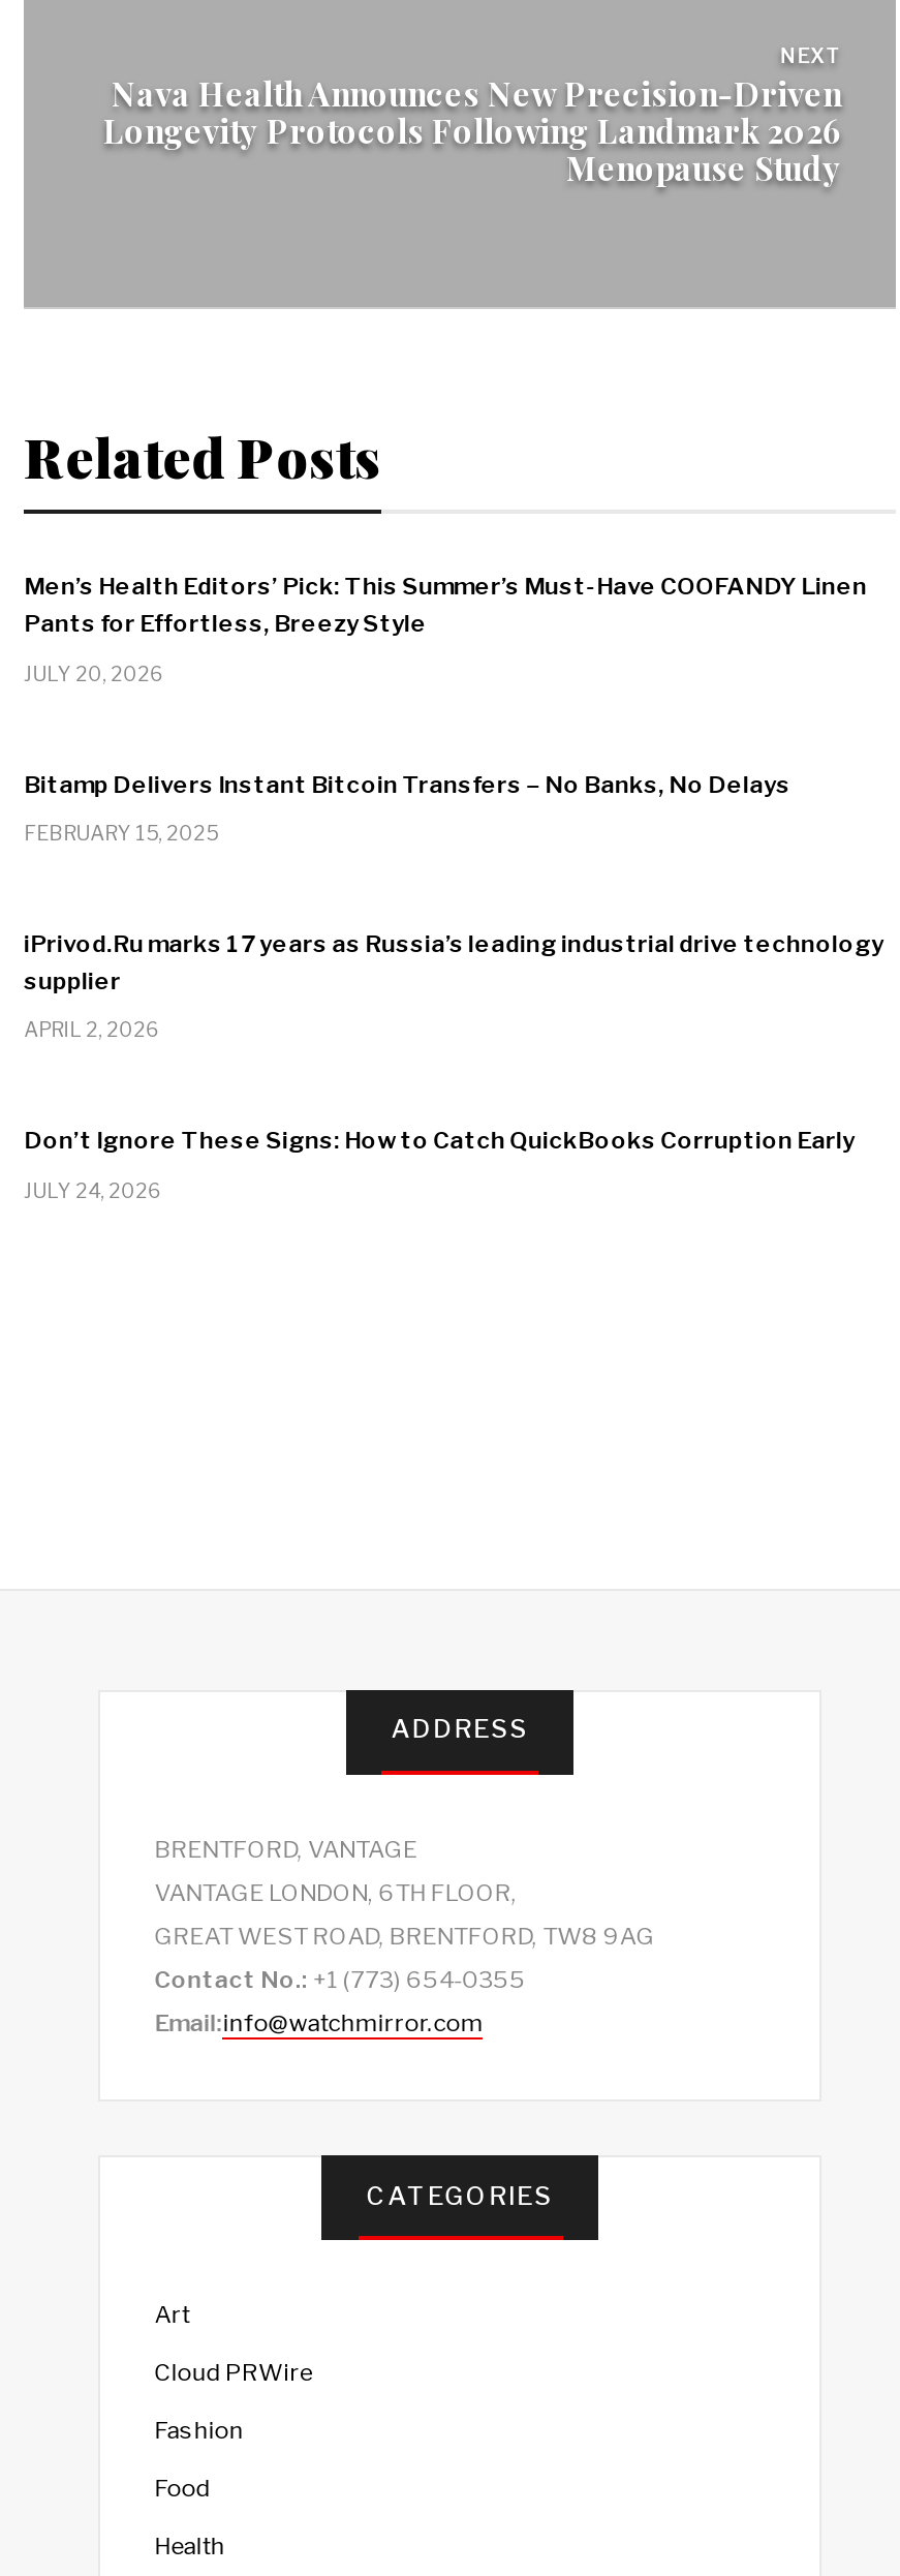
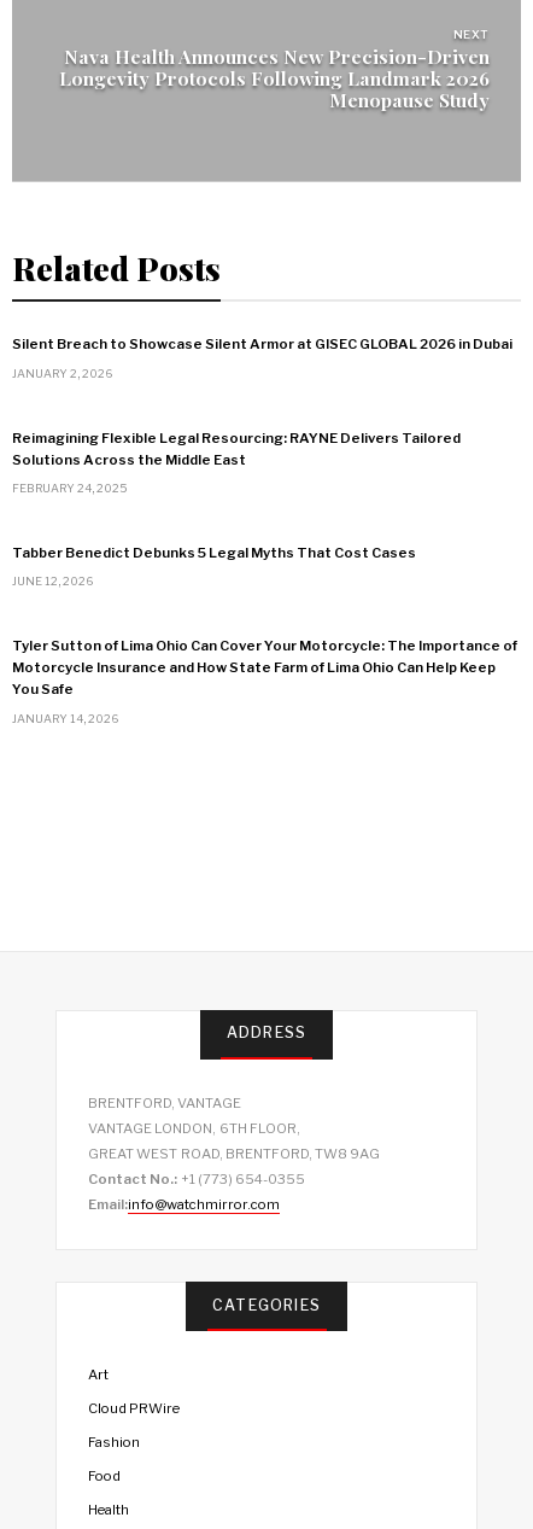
- Men’s Health Editors’ Pick: This Summer’s Must-Have COOFANDY Linen
- Pants for Effortless, Breezy Style
+ Silent Breach to Showcase Silent Armor at GISEC GLOBAL 2026 in Dubai

- JULY 20, 2026
+ JANUARY 2, 2026

- Bitamp Delivers Instant Bitcoin Transfers – No Banks, No Delays
+ Reimagining Flexible Legal Resourcing: RAYNE Delivers Tailored
+ Solutions Across the Middle East

- FEBRUARY 15, 2025
+ FEBRUARY 24, 2025

- iPrivod.Ru marks 17 years as Russia’s leading industrial drive technology
- supplier
+ Tabber Benedict Debunks 5 Legal Myths That Cost Cases

- APRIL 2, 2026
+ JUNE 12, 2026

- Don’t Ignore These Signs: How to Catch QuickBooks Corruption Early
+ Tyler Sutton of Lima Ohio Can Cover Your Motorcycle: The Importance of
+ Motorcycle Insurance and How State Farm of Lima Ohio Can Help Keep
+ You Safe

- JULY 24, 2026
+ JANUARY 14, 2026
